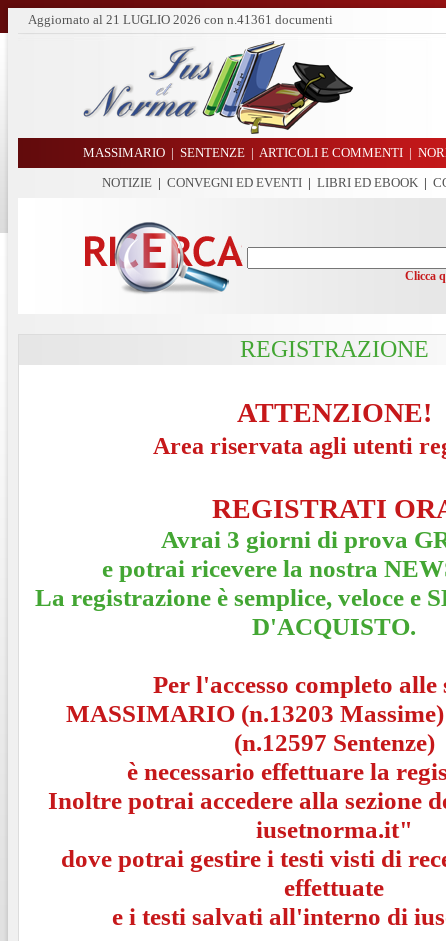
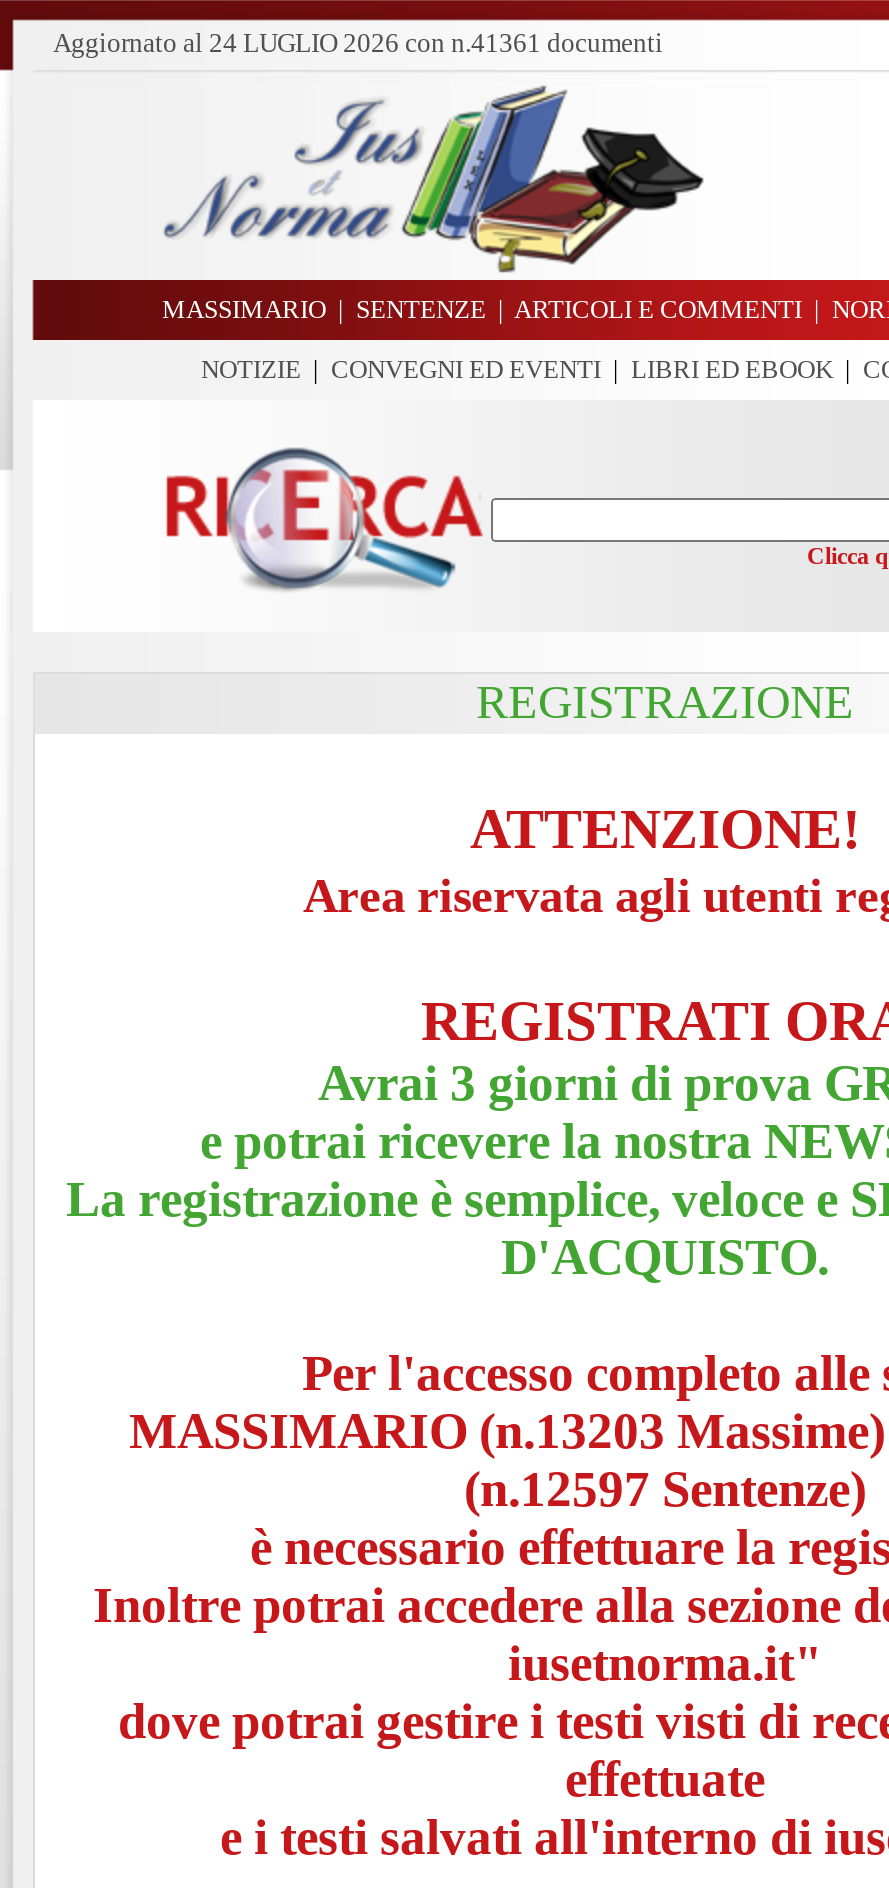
- Aggiornato al 21 LUGLIO 2026 con n.41361 documenti
+ Aggiornato al 24 LUGLIO 2026 con n.41361 documenti
